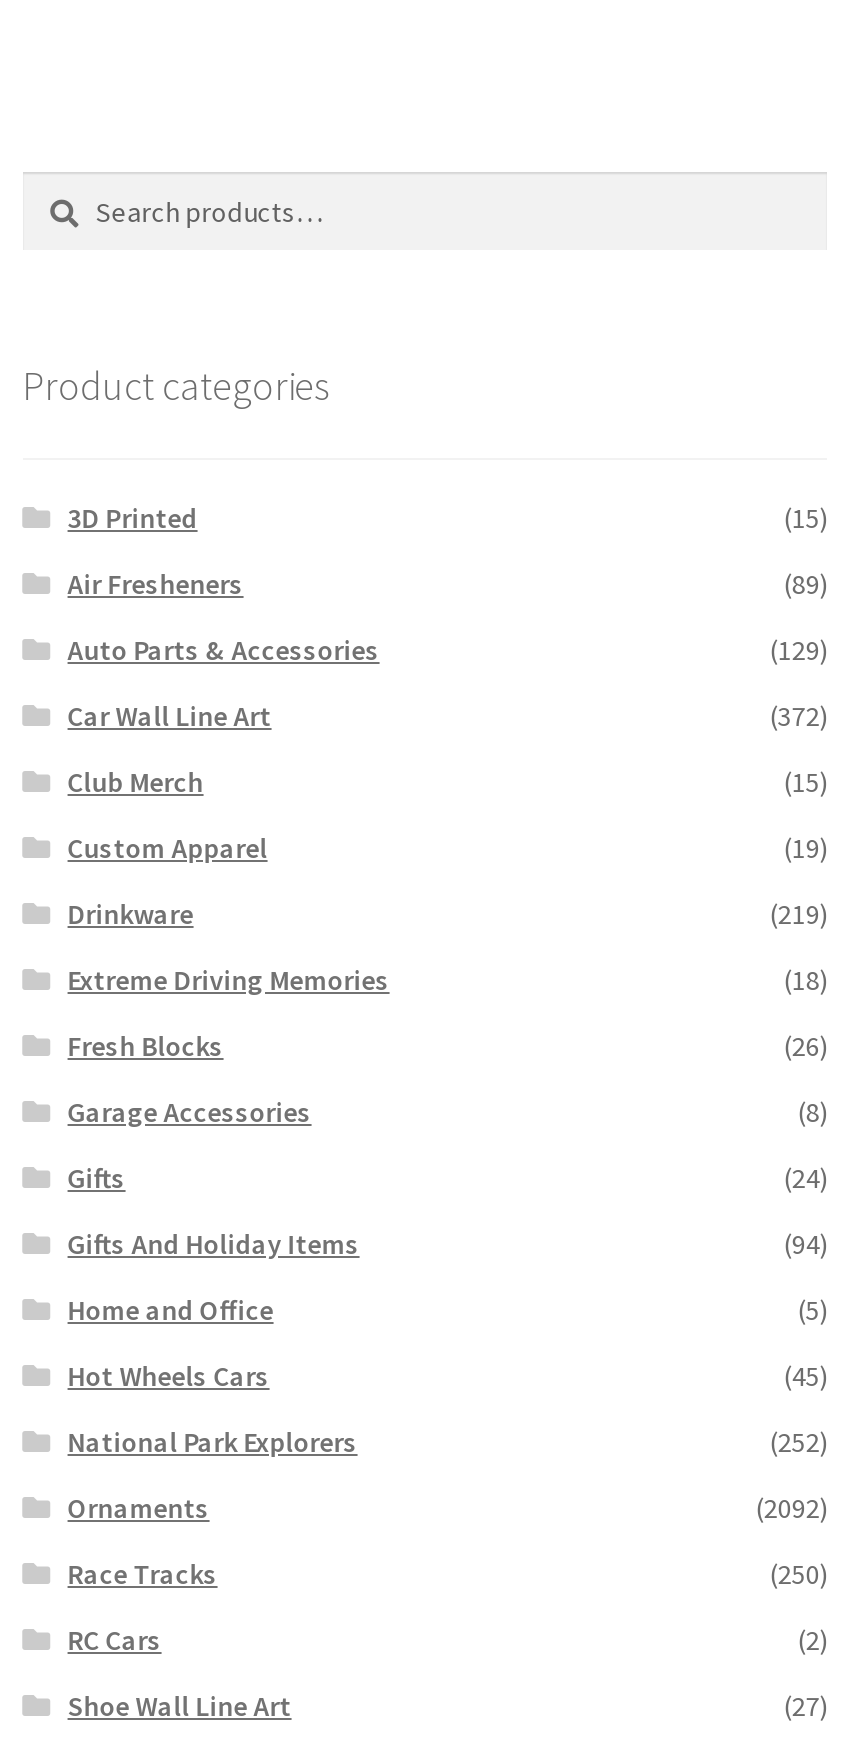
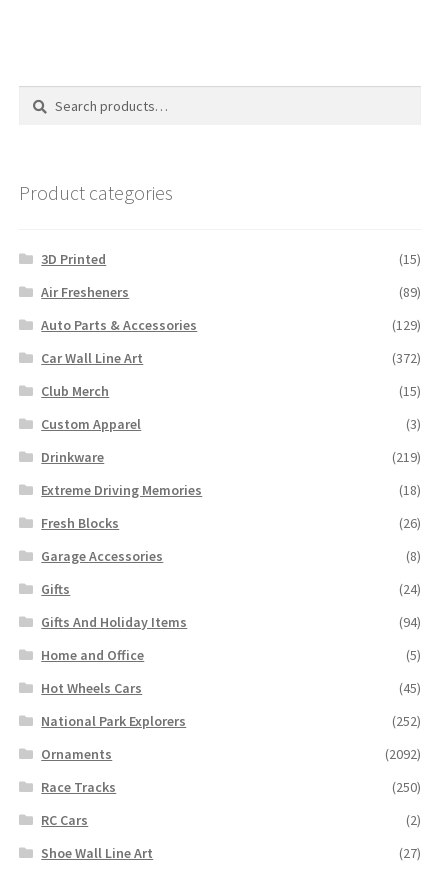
- (19)
+ (3)
